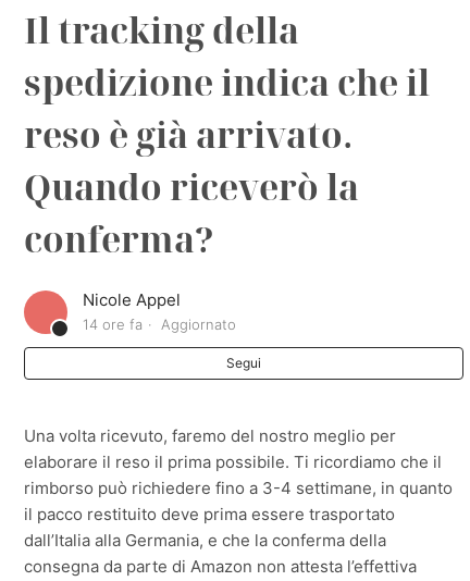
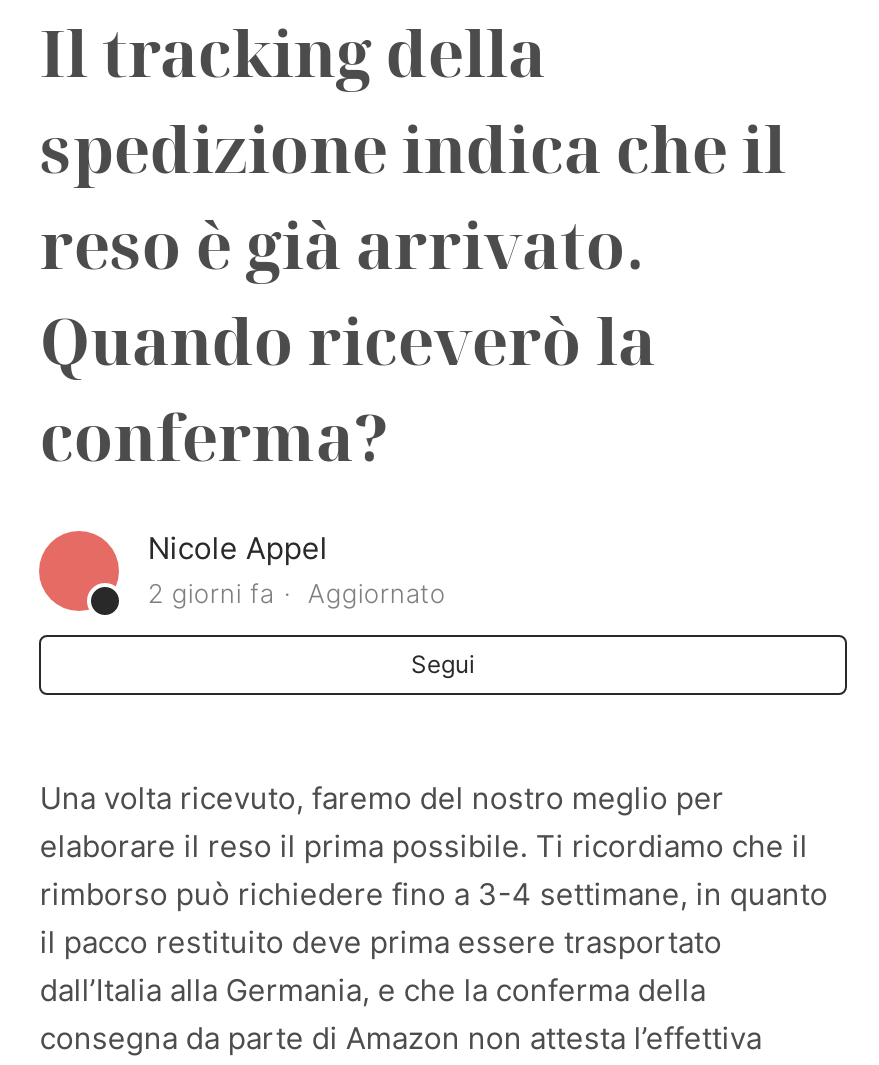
- 14 ore fa Aggiornato
+ 2 giorni fa Aggiornato
